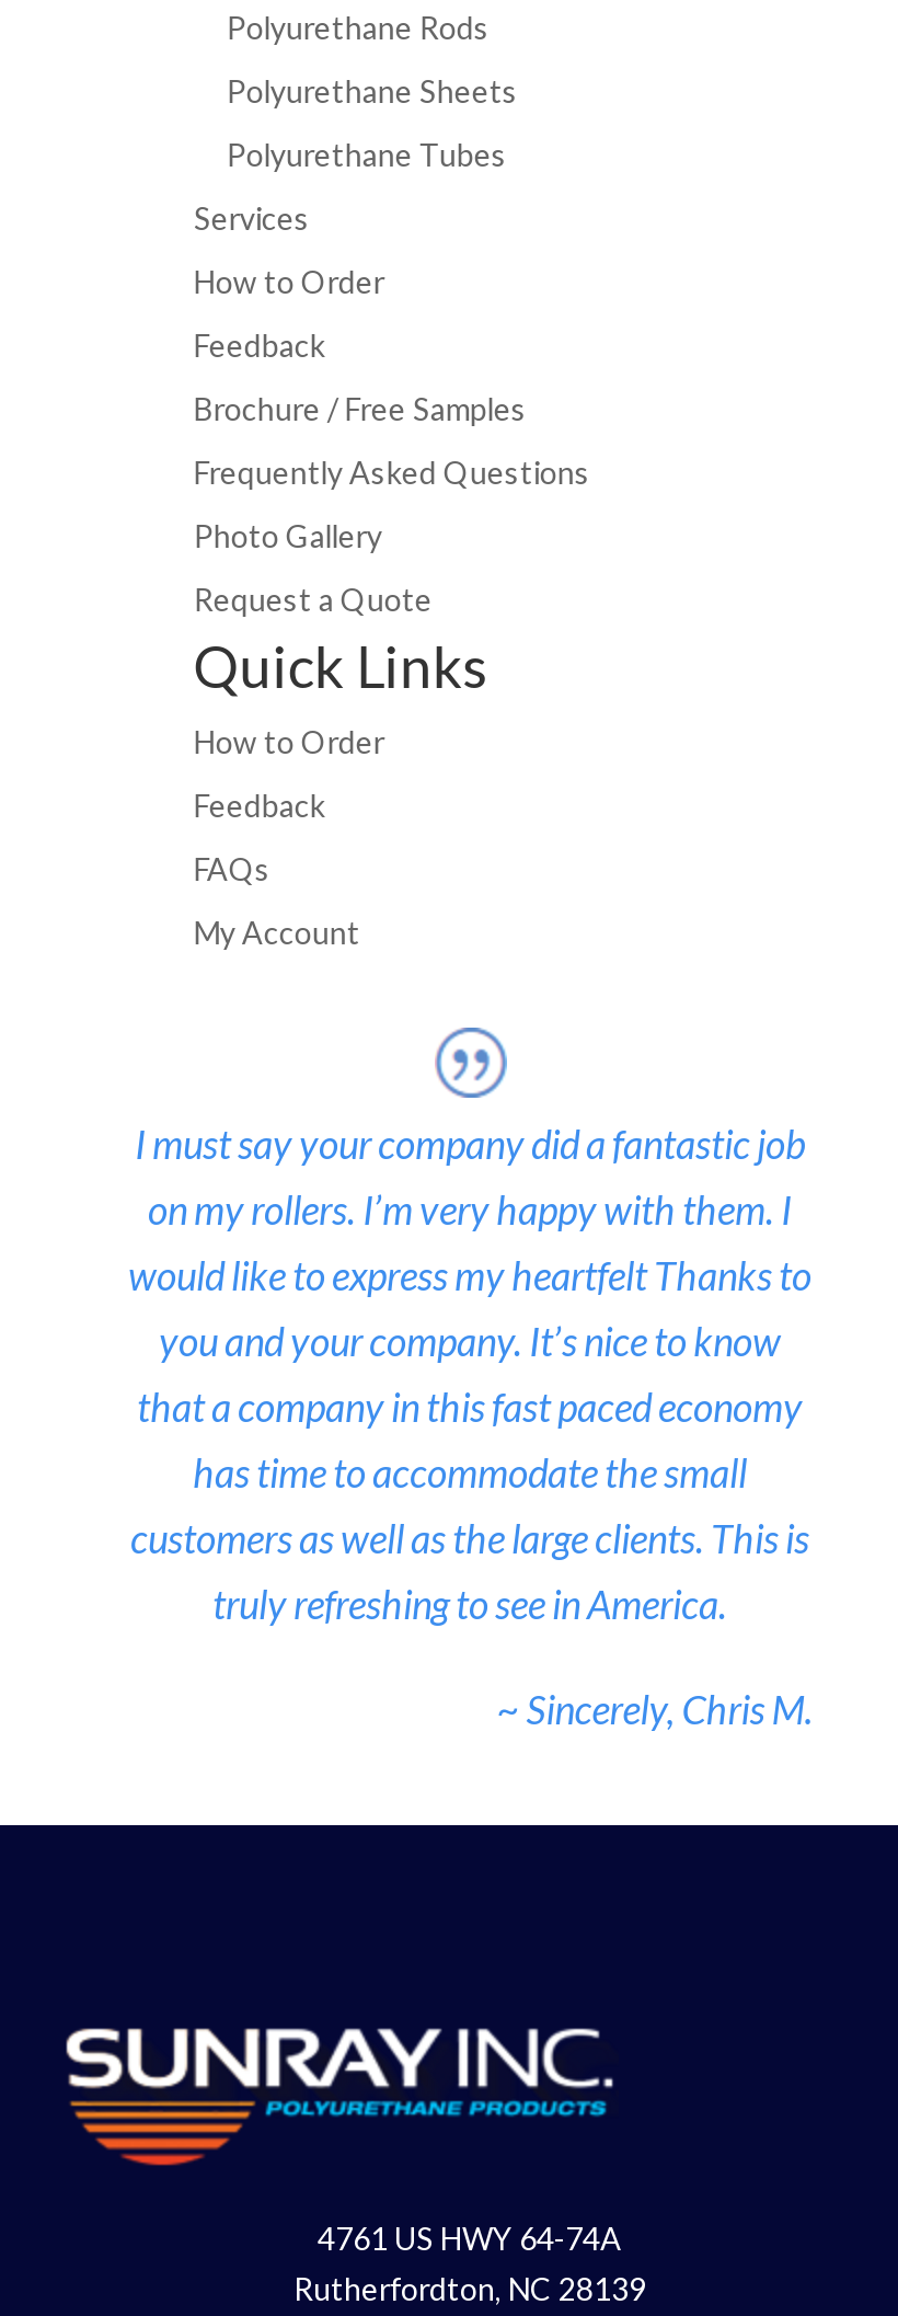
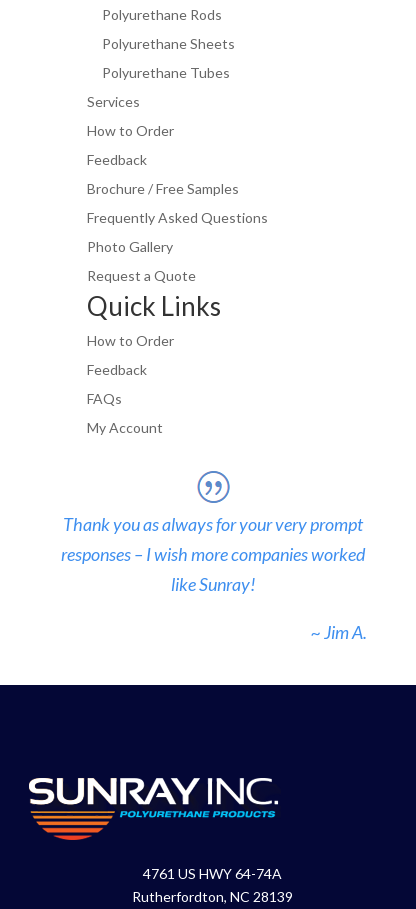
- I must say your company did a fantastic job
- on my rollers. I’m very happy with them. I
- would like to express my heartfelt Thanks to
- you and your company. It’s nice to know
- that a company in this fast paced economy
- has time to accommodate the small
- customers as well as the large clients. This is
- truly refreshing to see in America.
+ Thank you as always for your very prompt
+ responses – I wish more companies worked
+ like Sunray!

- ~ Sincerely, Chris M.
+ ~ Jim A.
